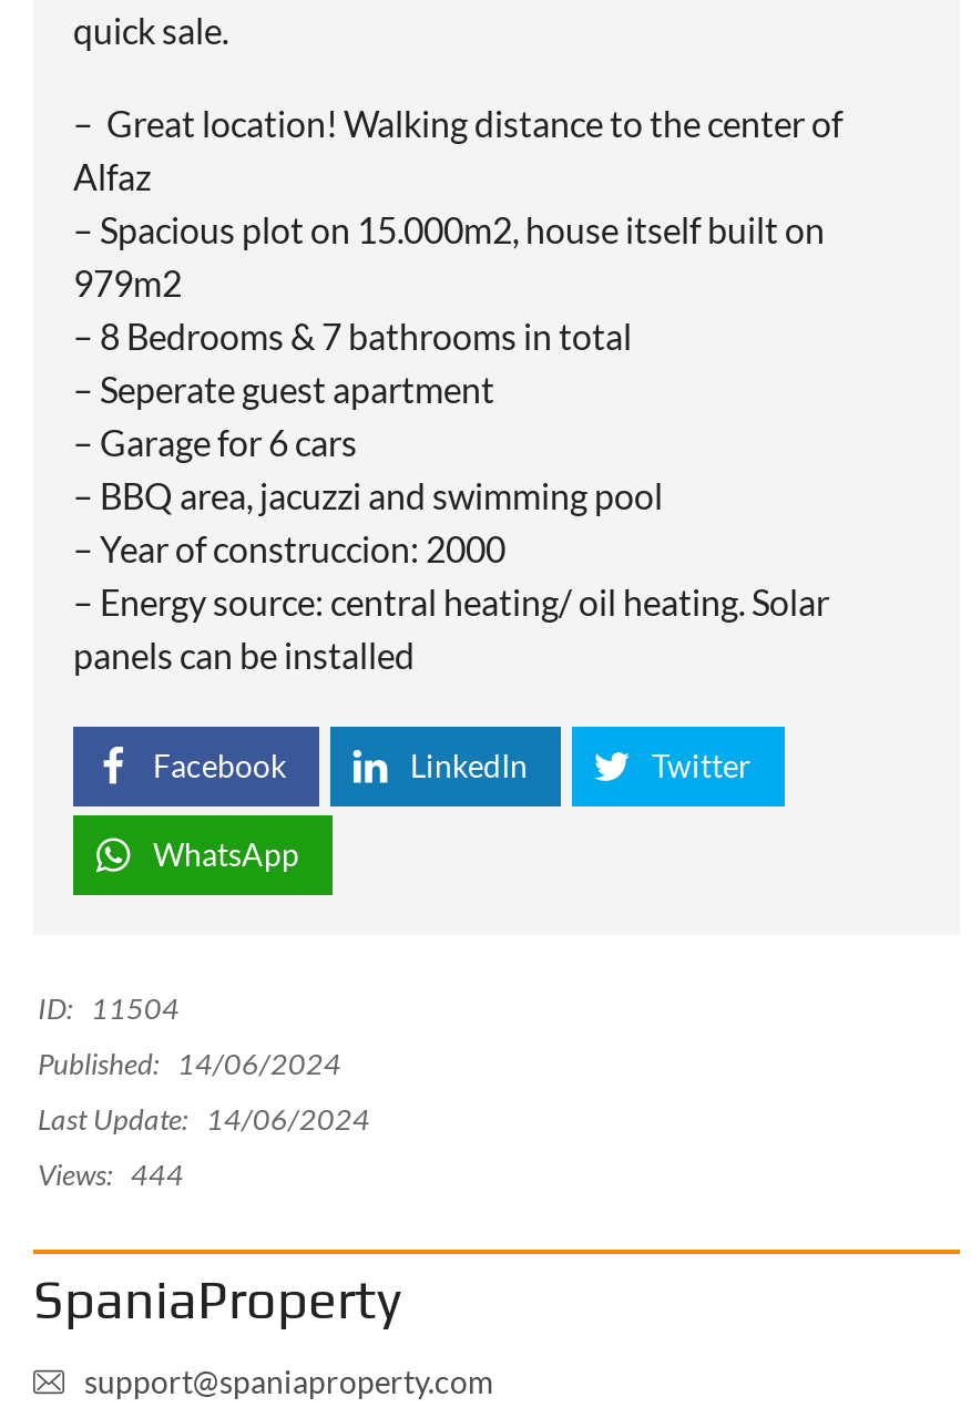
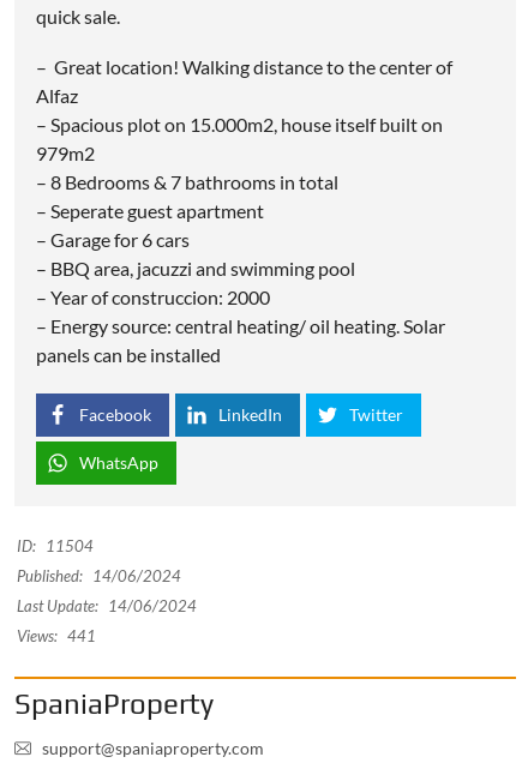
- Views: 444
+ Views: 441
